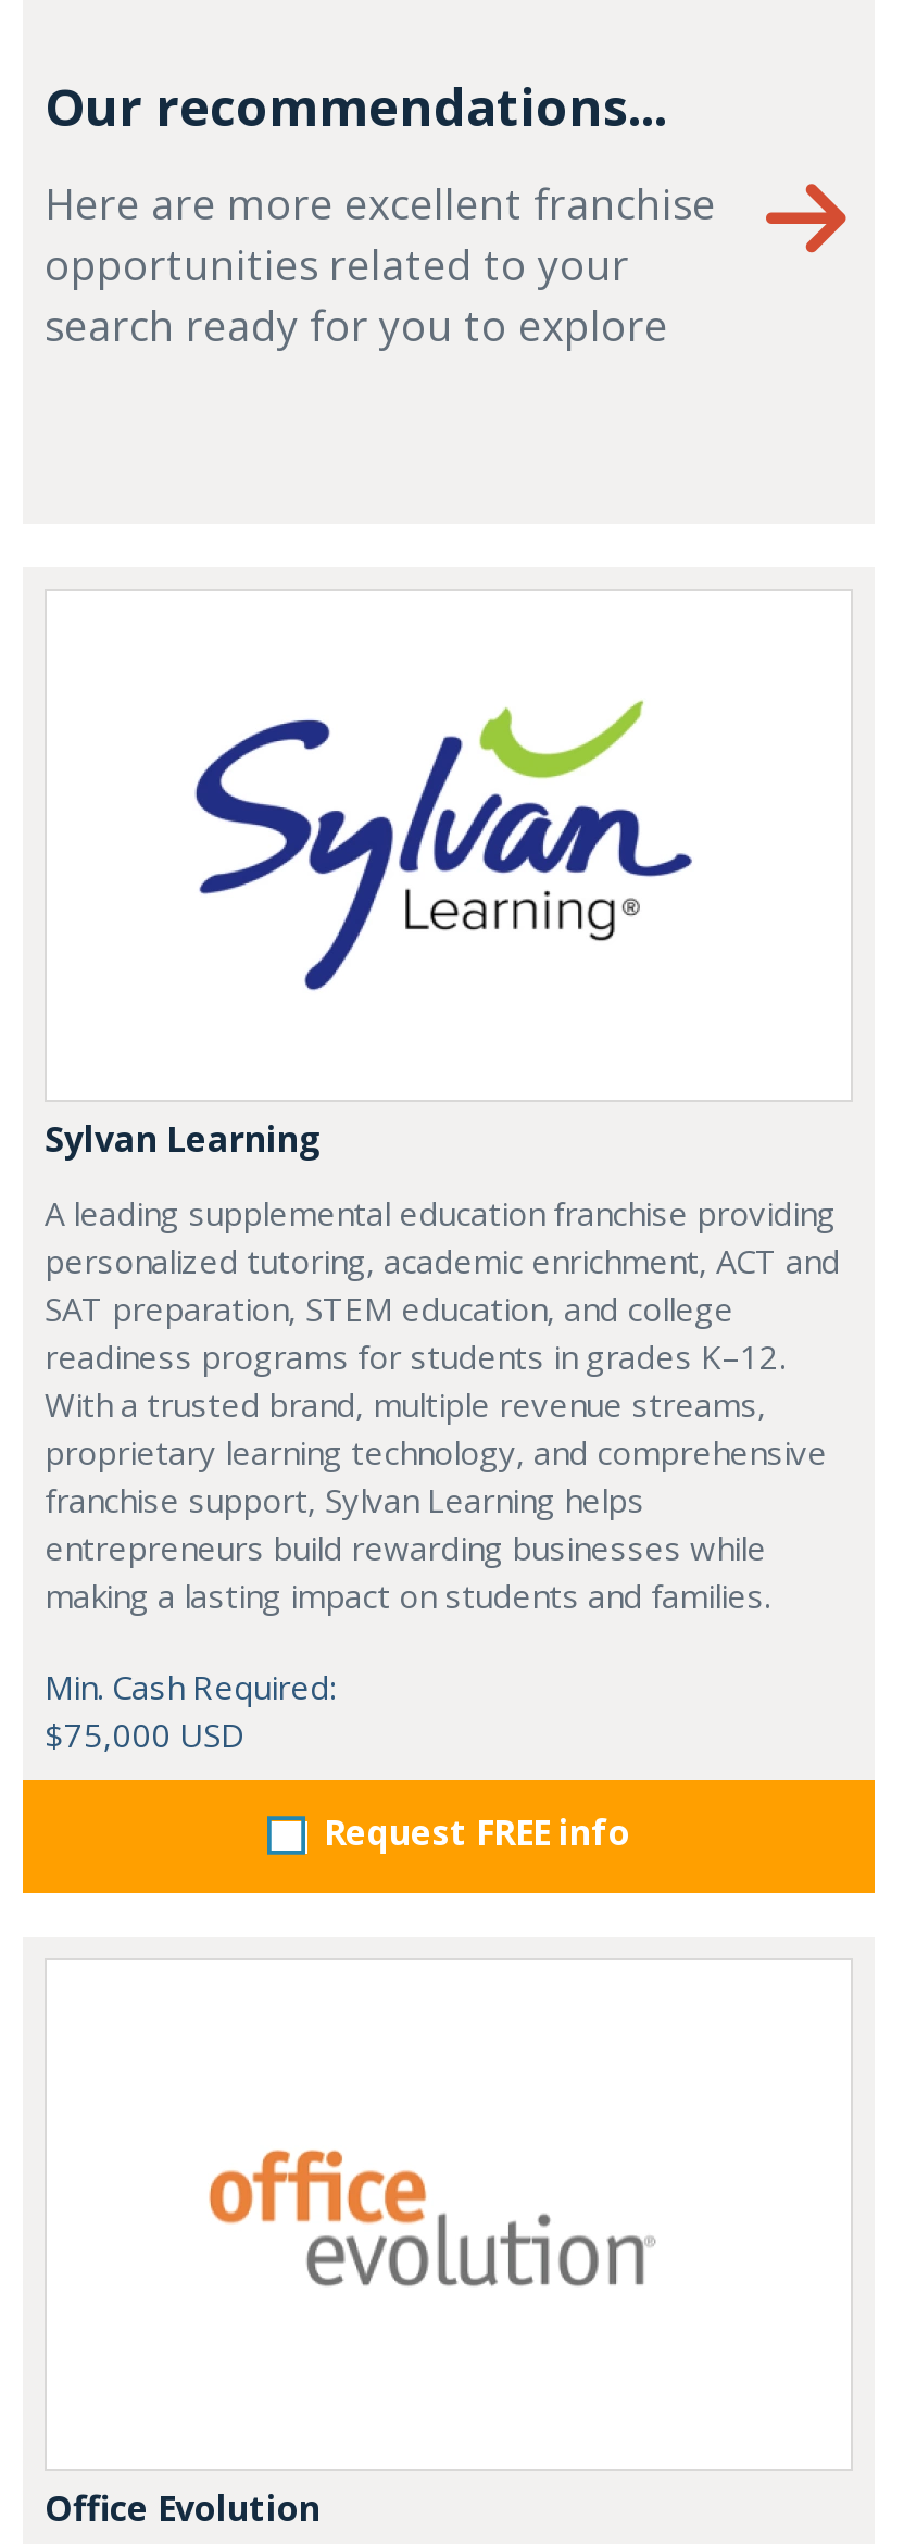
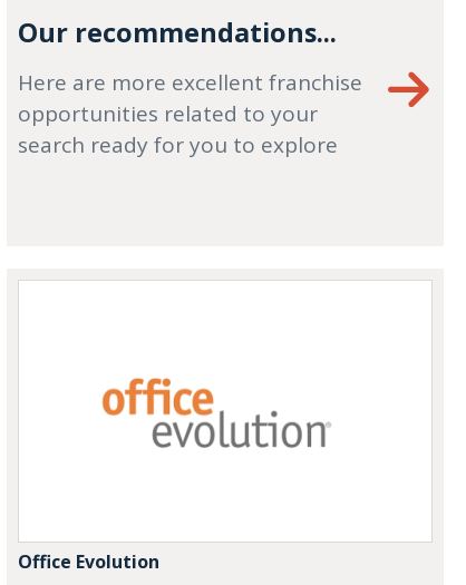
- [image]

- Sylvan Learning
- A leading supplemental education franchise providing
- personalized tutoring, academic enrichment, ACT and
- SAT preparation, STEM education, and college
- readiness programs for students in grades K–12.
- With a trusted brand, multiple revenue streams,
- proprietary learning technology, and comprehensive
- franchise support, Sylvan Learning helps
- entrepreneurs build rewarding businesses while
- making a lasting impact on students and families.
- Min. Cash Required:
- $75,000 USD
- Request FREE info
